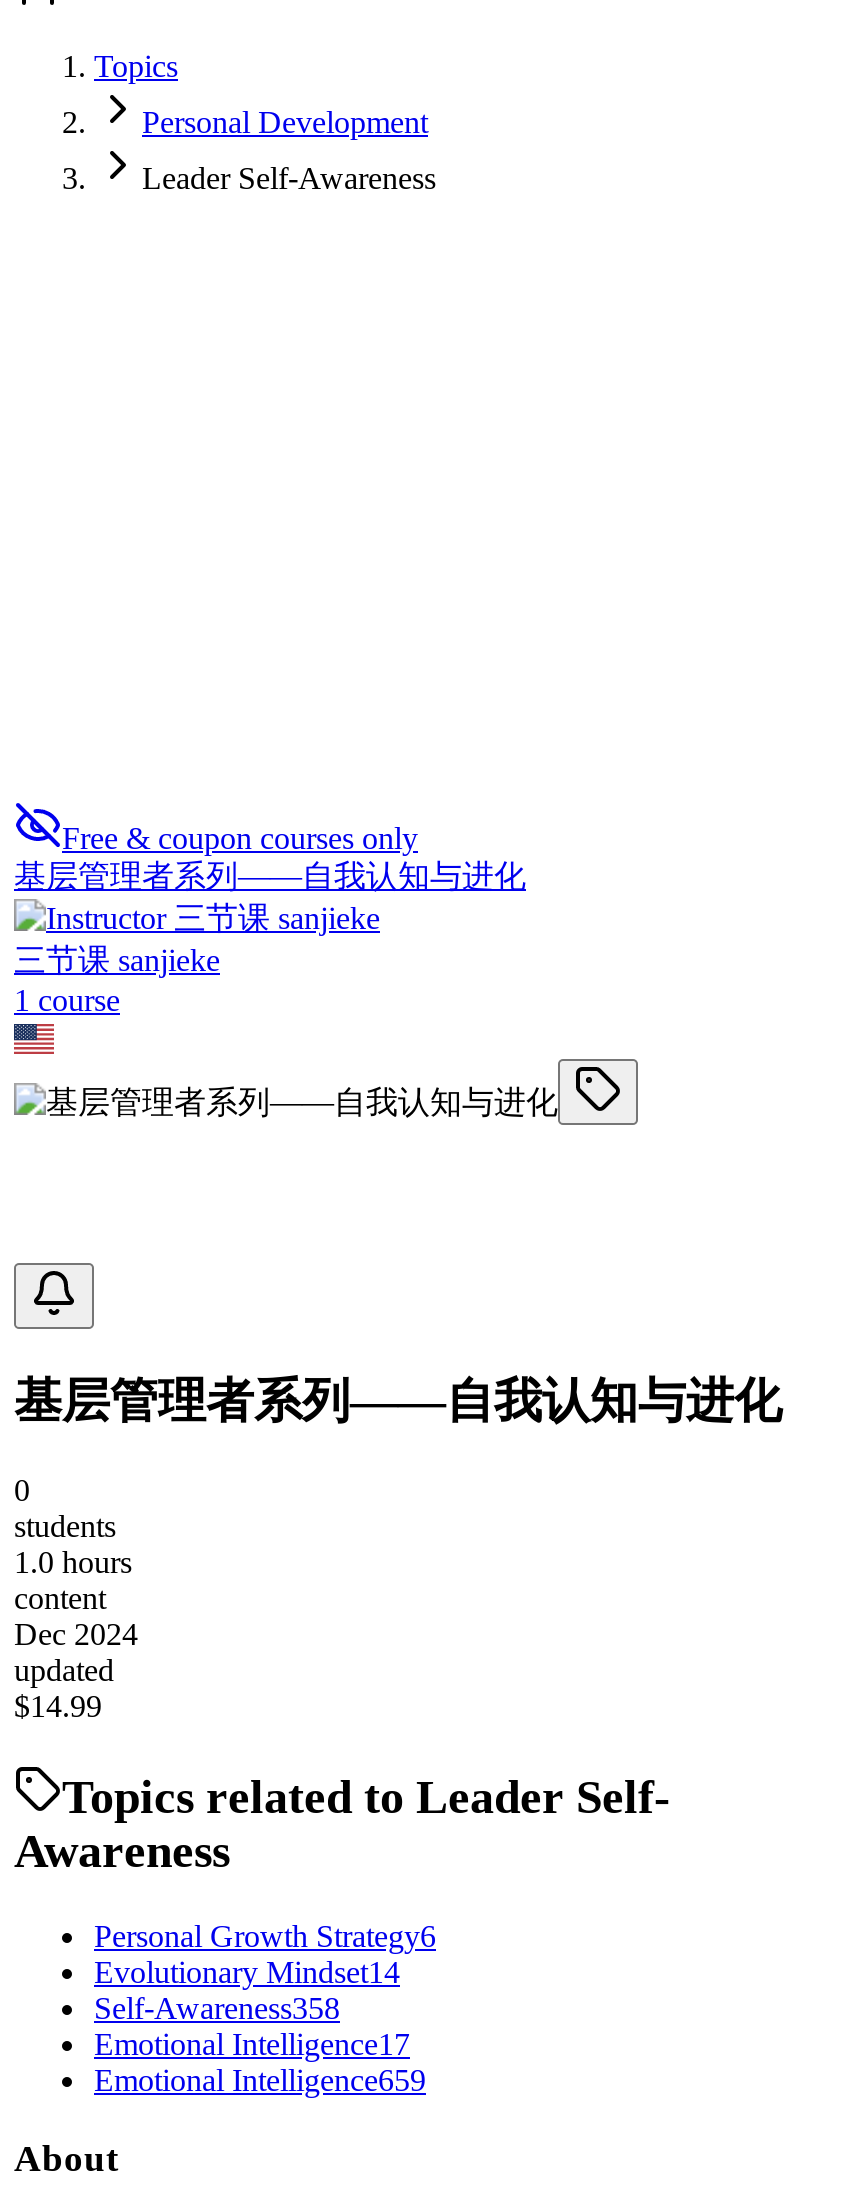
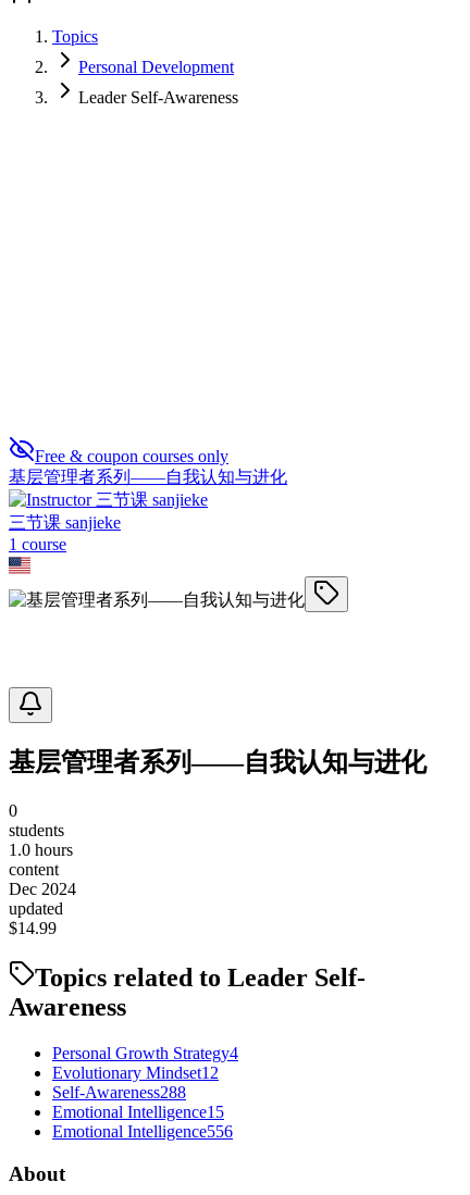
- Personal Growth Strategy6
+ Personal Growth Strategy4

- Evolutionary Mindset14
+ Evolutionary Mindset12

- Self-Awareness358
+ Self-Awareness288

- Emotional Intelligence17
+ Emotional Intelligence15

- Emotional Intelligence659
+ Emotional Intelligence556
